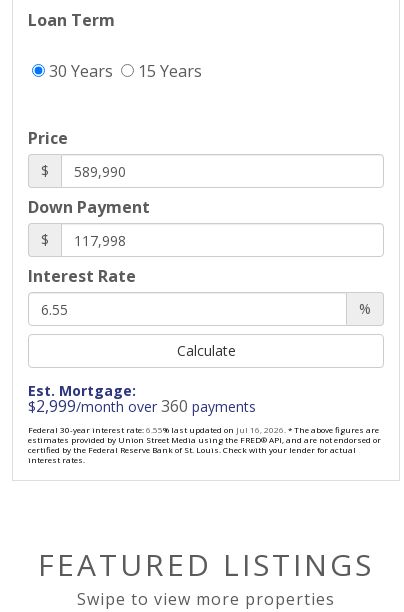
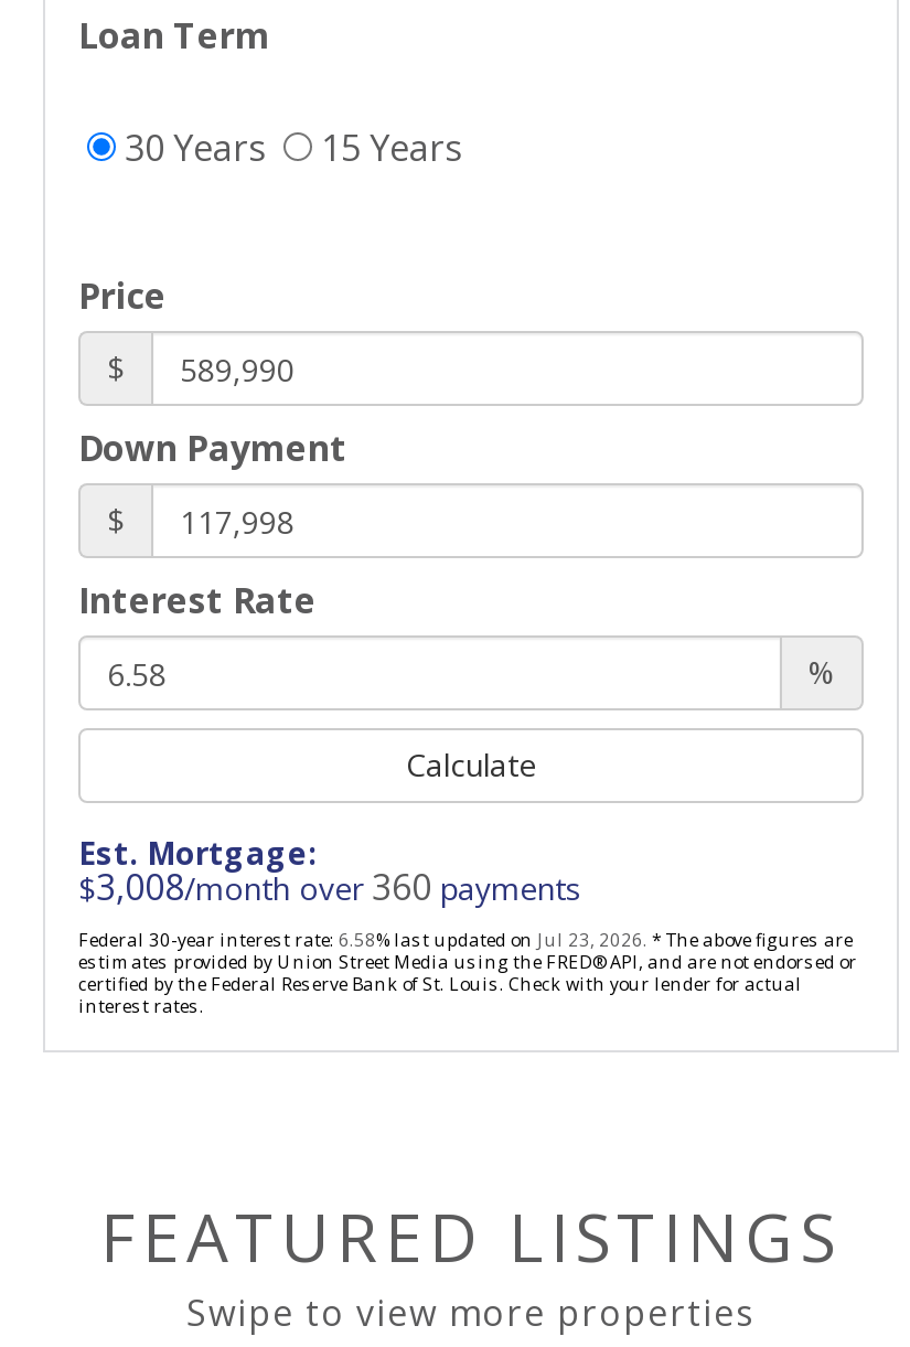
- $2,999/month over 360 payments
+ $3,008/month over 360 payments

- Federal 30-year interest rate: 6.55% last updated on Jul 16, 2026. * The above figures are
+ Federal 30-year interest rate: 6.58% last updated on Jul 23, 2026. * The above figures are
